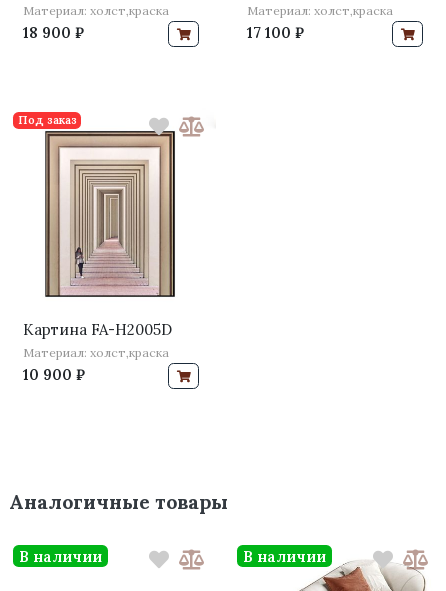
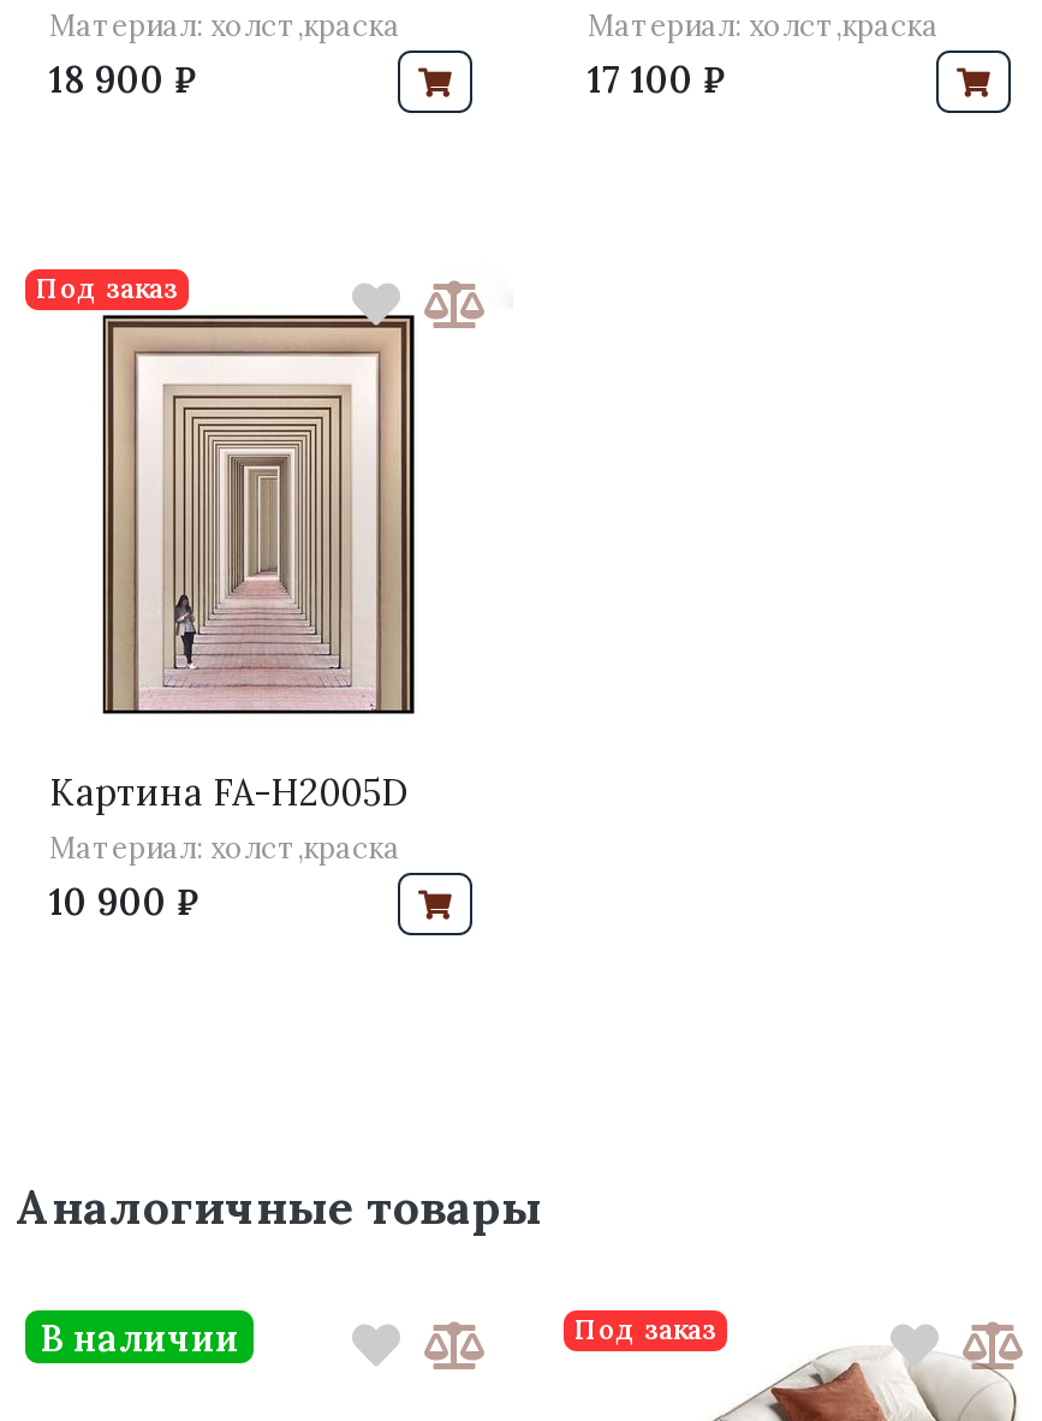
- В наличии
+ Под заказ
